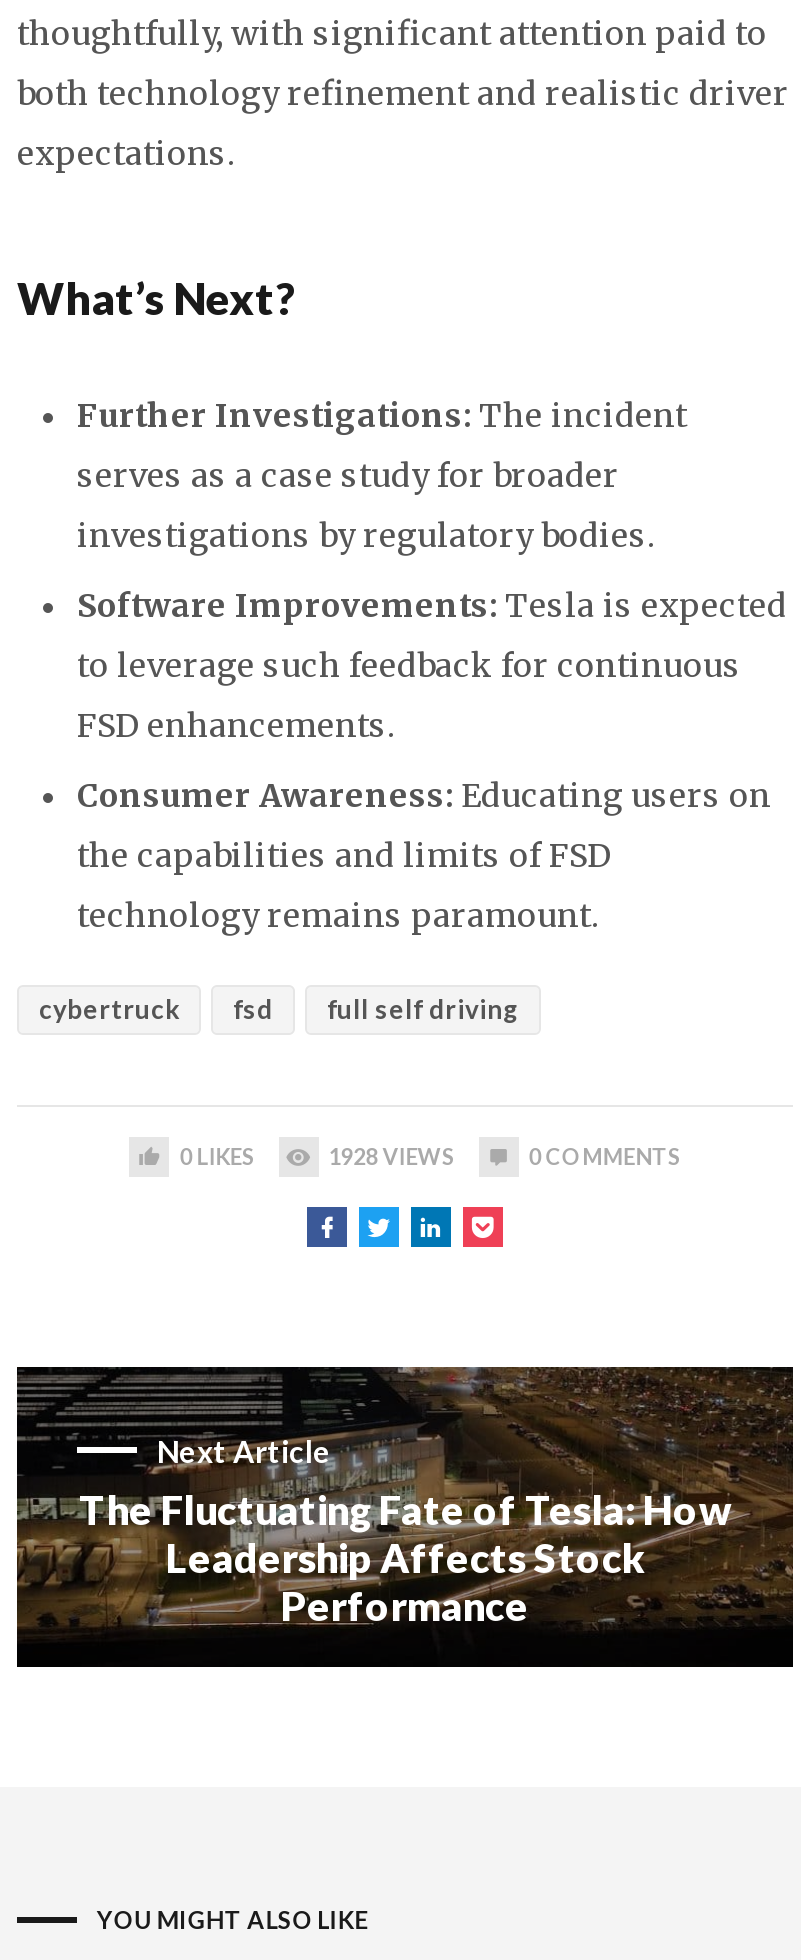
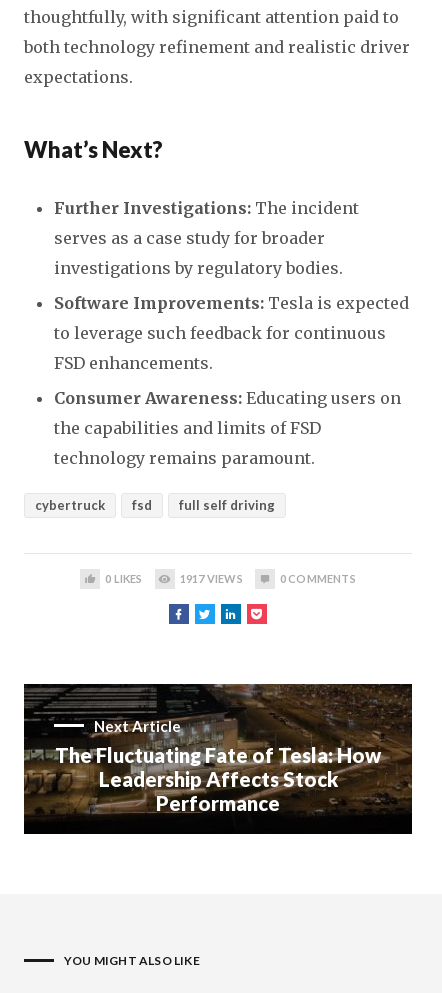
- 1928 VIEWS
+ 1917 VIEWS
